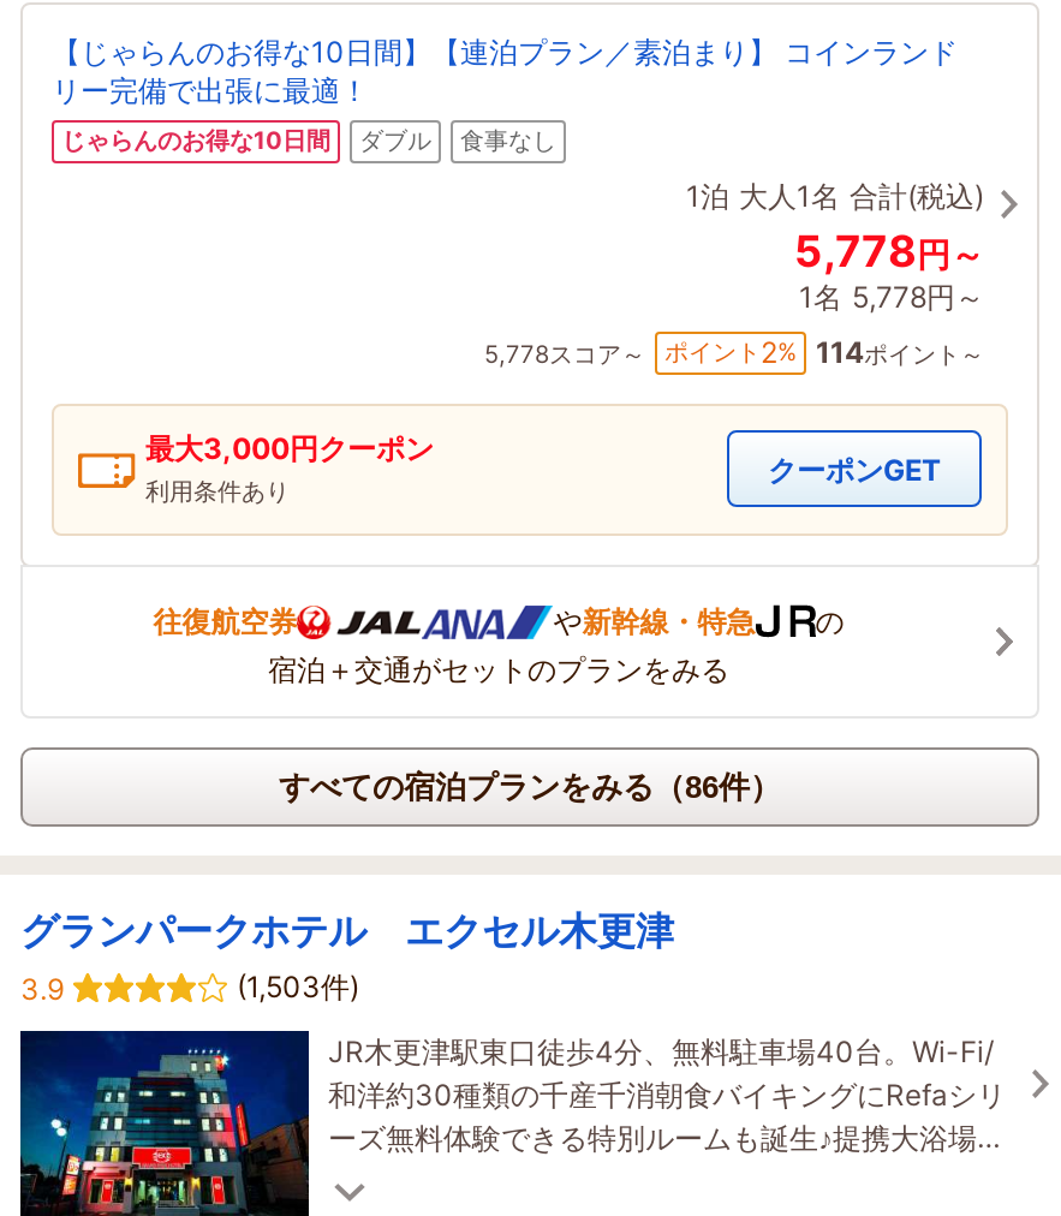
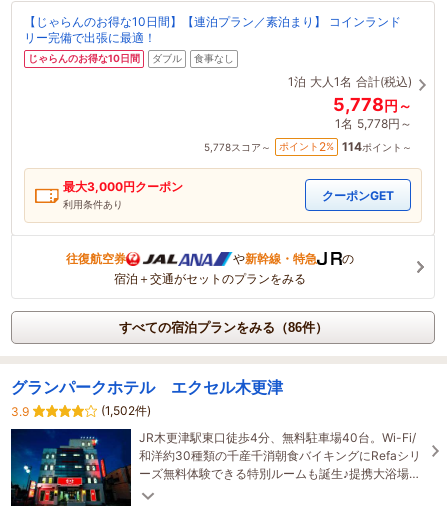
- (1,503件)
+ (1,502件)
